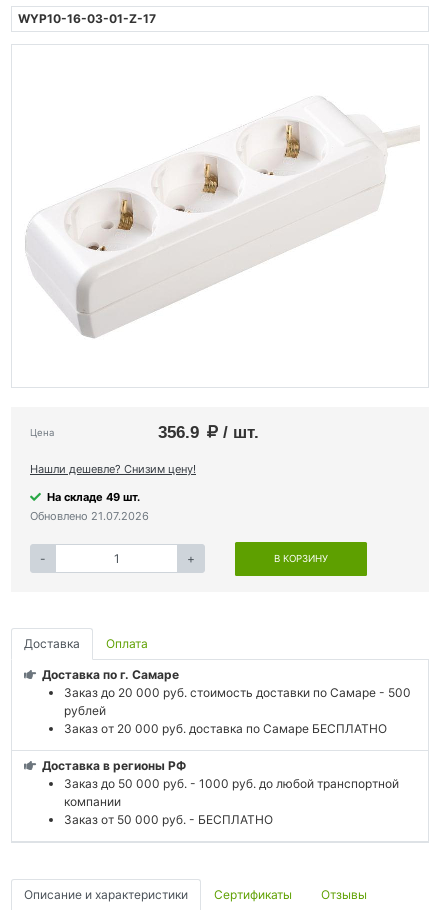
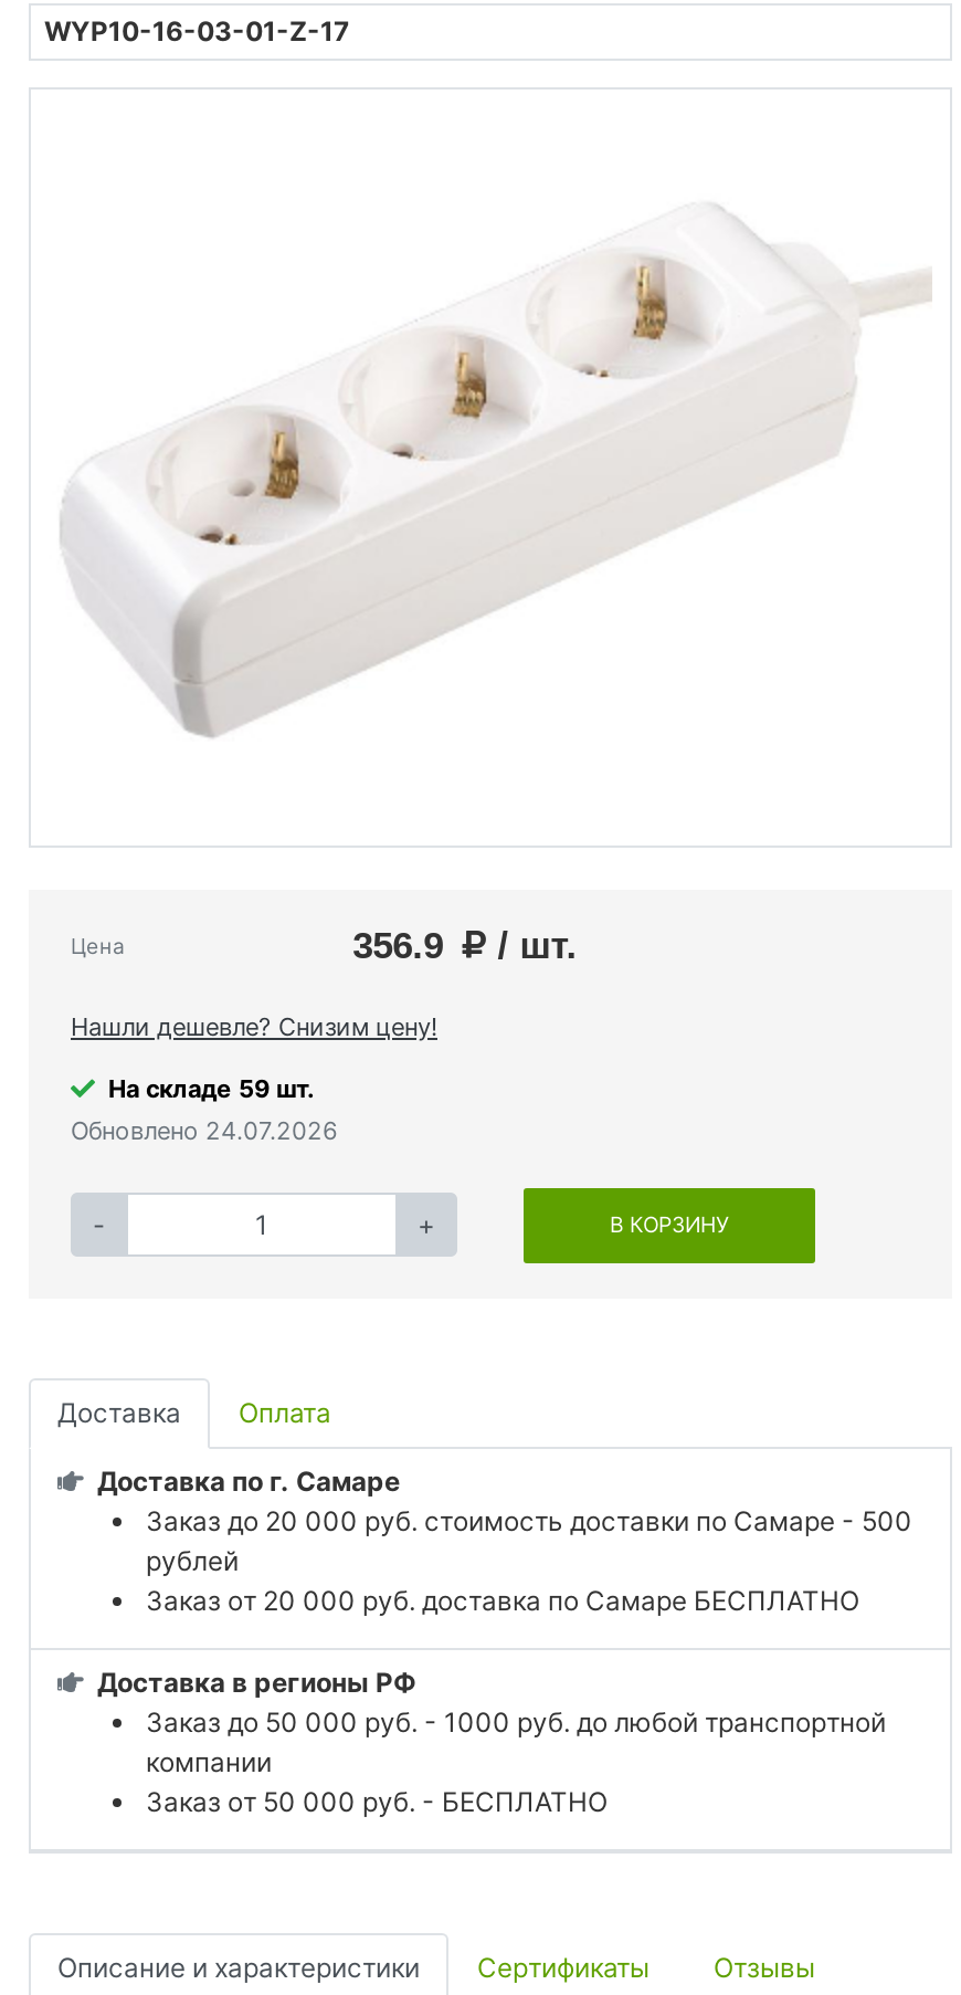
- На складе 49 шт.
+ На складе 59 шт.

- Обновлено 21.07.2026
+ Обновлено 24.07.2026
